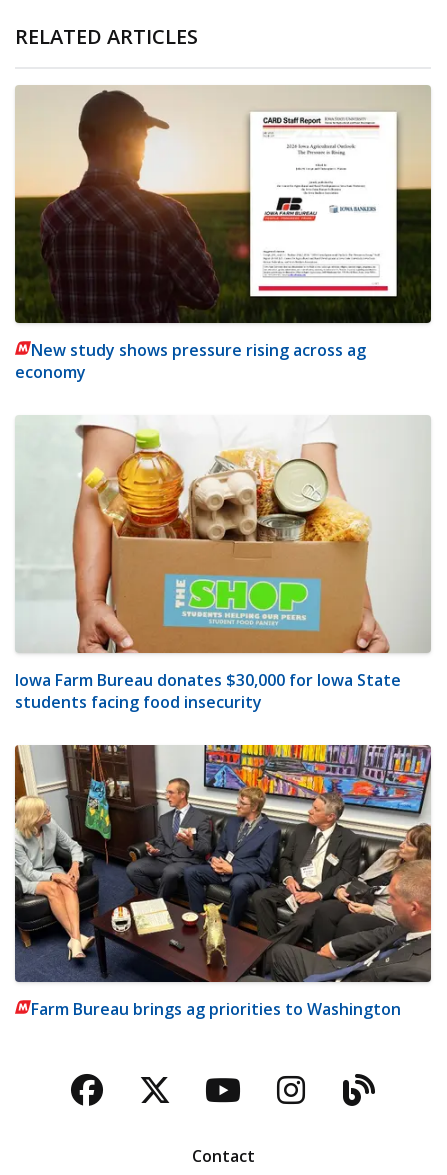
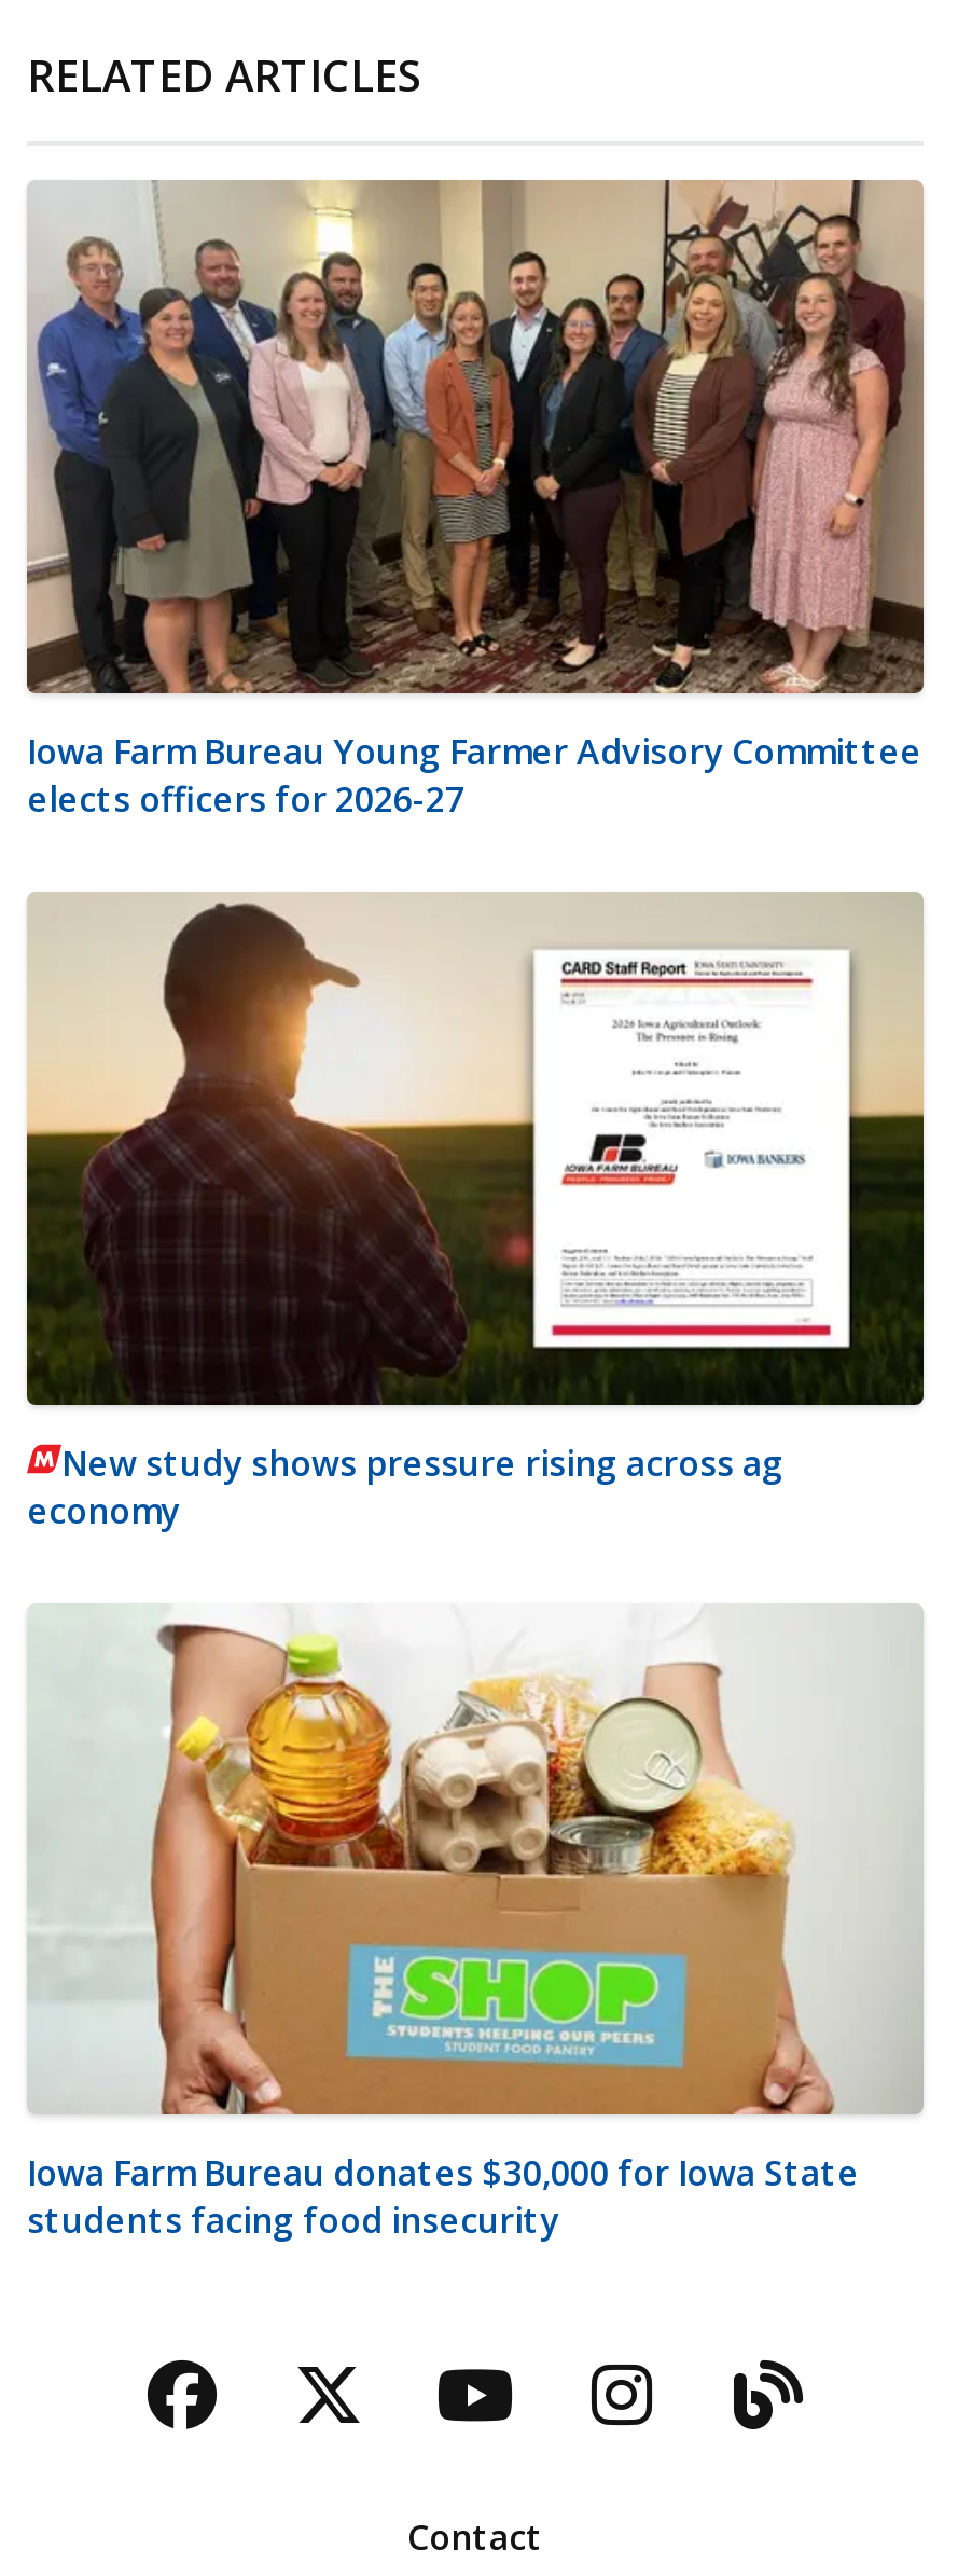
+ [image]
+ Iowa Farm Bureau Young Farmer Advisory Committee
+ elects officers for 2026-27

moved down: [image] | New study shows pressure rising across ag | economy | Iowa Farm Bureau donates $30,000 for Iowa State | students facing food insecurity

- [image]
- Farm Bureau brings ag priorities to Washington
